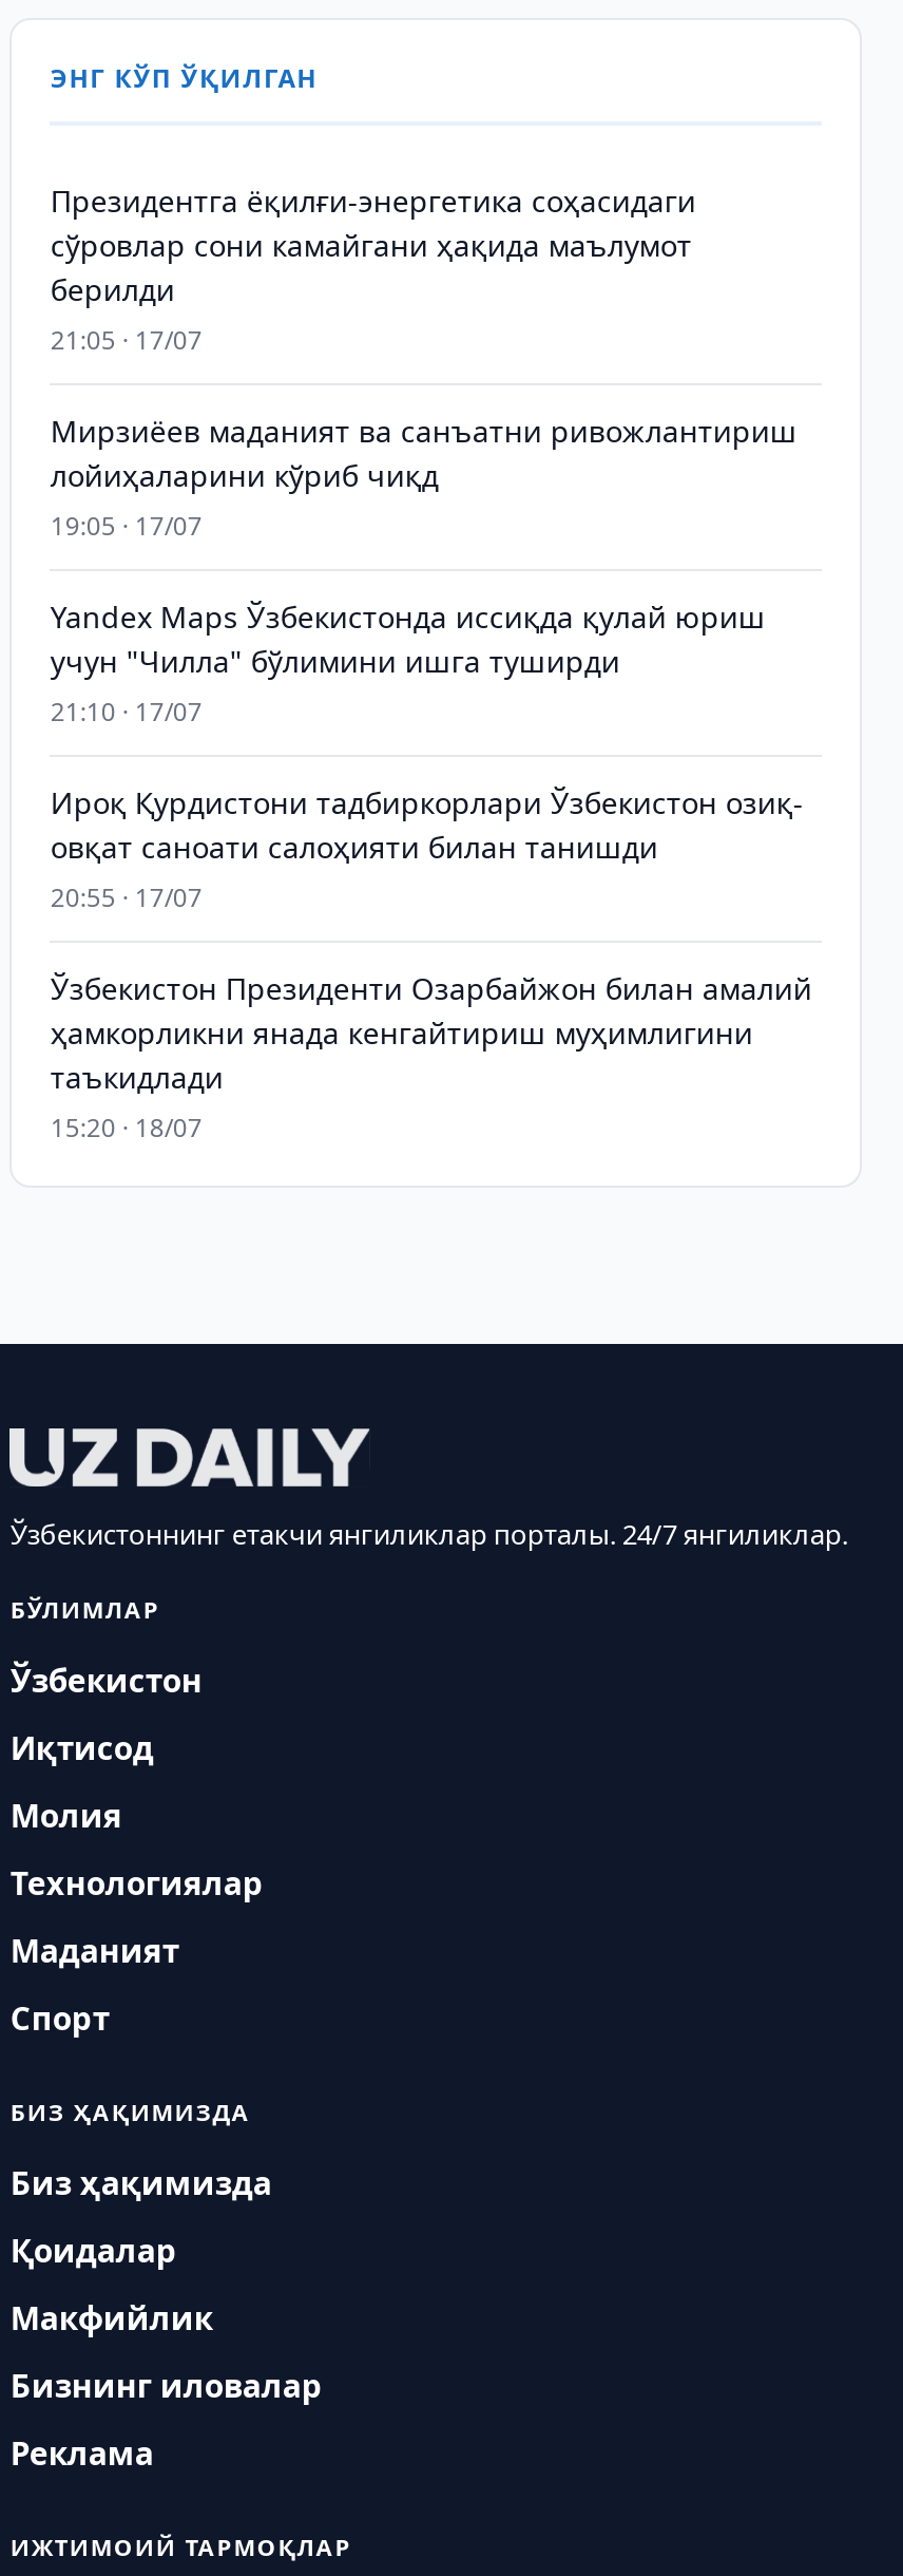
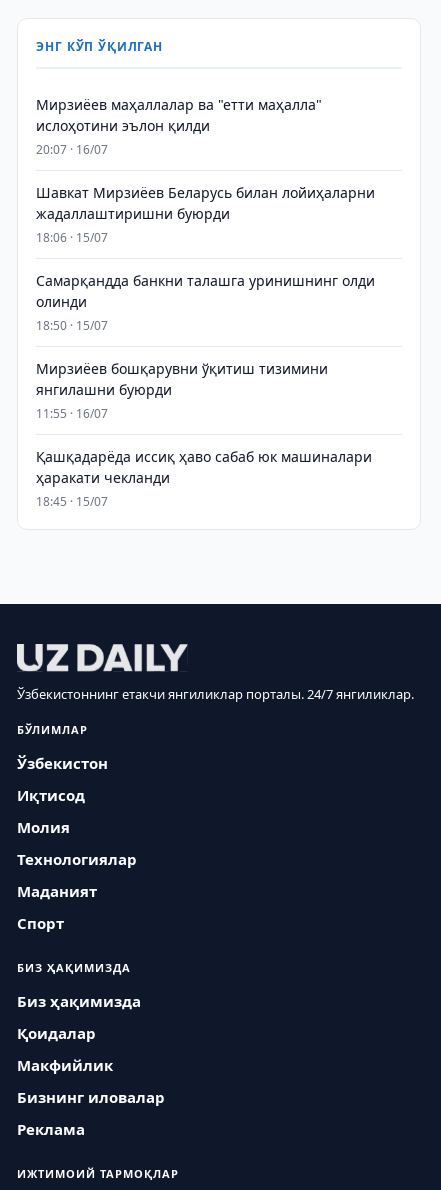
- Президентга ёқилғи-энергетика соҳасидаги
- сўровлар сони камайгани ҳақида маълумот
- берилди
- 21:05 · 17/07
+ Мирзиёев маҳаллалар ва "етти маҳалла"
+ ислоҳотини эълон қилди
+ 20:07 · 16/07

- Мирзиёев маданият ва санъатни ривожлантириш
- лойиҳаларини кўриб чиқд
- 19:05 · 17/07
+ Шавкат Мирзиёев Беларусь билан лойиҳаларни
+ жадаллаштиришни буюрди
+ 18:06 · 15/07

- Yandex Maps Ўзбекистонда иссиқда қулай юриш
- учун "Чилла" бўлимини ишга туширди
- 21:10 · 17/07
+ Самарқандда банкни талашга уринишнинг олди
+ олинди
+ 18:50 · 15/07

- Ироқ Қурдистони тадбиркорлари Ўзбекистон озиқ-
- овқат саноати салоҳияти билан танишди
- 20:55 · 17/07
+ Мирзиёев бошқарувни ўқитиш тизимини
+ янгилашни буюрди
+ 11:55 · 16/07

- Ўзбекистон Президенти Озарбайжон билан амалий
- ҳамкорликни янада кенгайтириш муҳимлигини
- таъкидлади
- 15:20 · 18/07
+ Қашқадарёда иссиқ ҳаво сабаб юк машиналари
+ ҳаракати чекланди
+ 18:45 · 15/07
